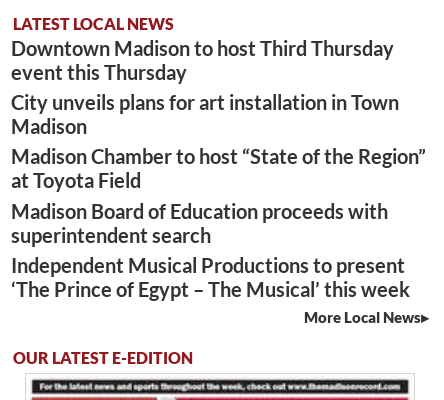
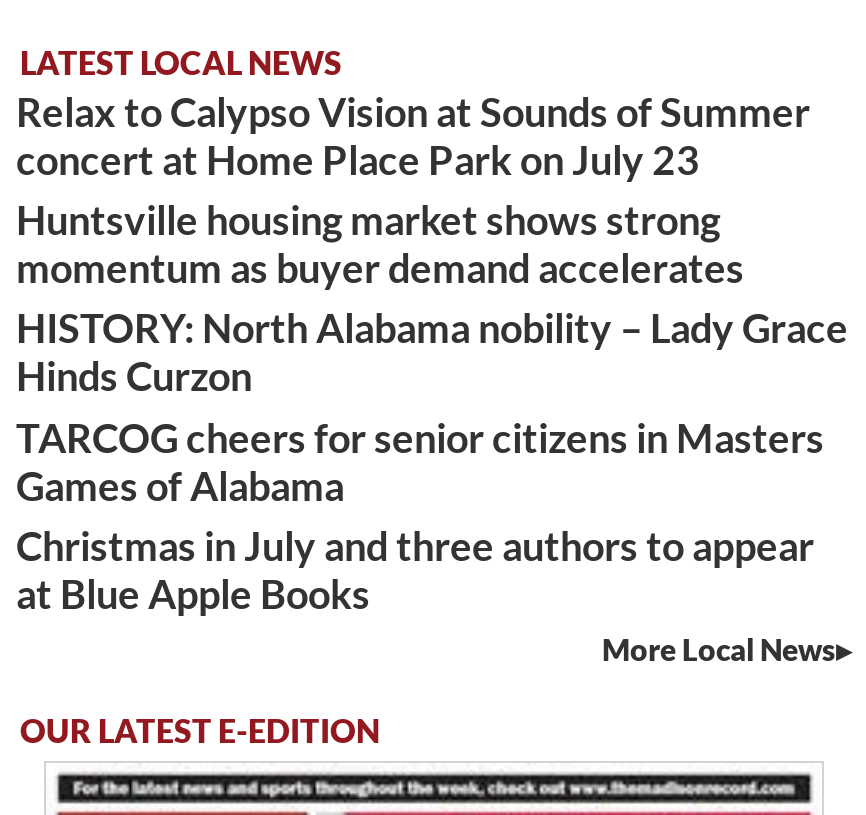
- Downtown Madison to host Third Thursday
- event this Thursday
- City unveils plans for art installation in Town
- Madison
- Madison Chamber to host “State of the Region”
- at Toyota Field
- Madison Board of Education proceeds with
- superintendent search
- Independent Musical Productions to present
- ‘The Prince of Egypt – The Musical’ this week
+ Relax to Calypso Vision at Sounds of Summer
+ concert at Home Place Park on July 23
+ Huntsville housing market shows strong
+ momentum as buyer demand accelerates
+ HISTORY: North Alabama nobility – Lady Grace
+ Hinds Curzon
+ TARCOG cheers for senior citizens in Masters
+ Games of Alabama
+ Christmas in July and three authors to appear
+ at Blue Apple Books
